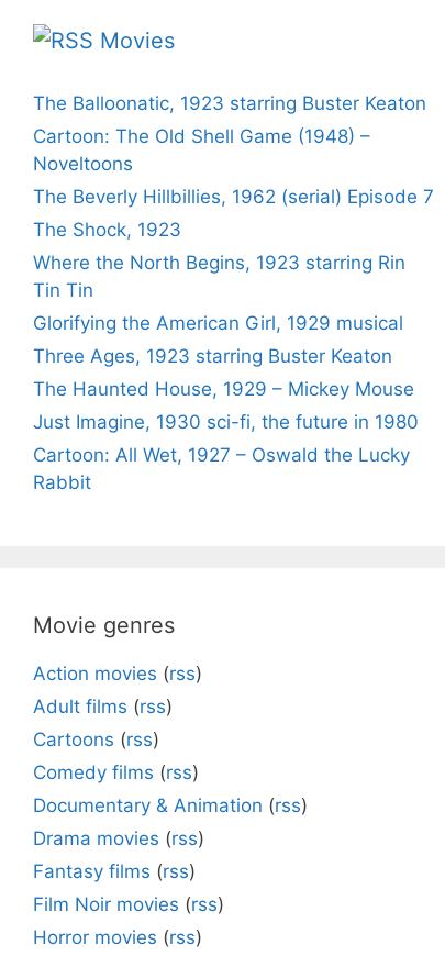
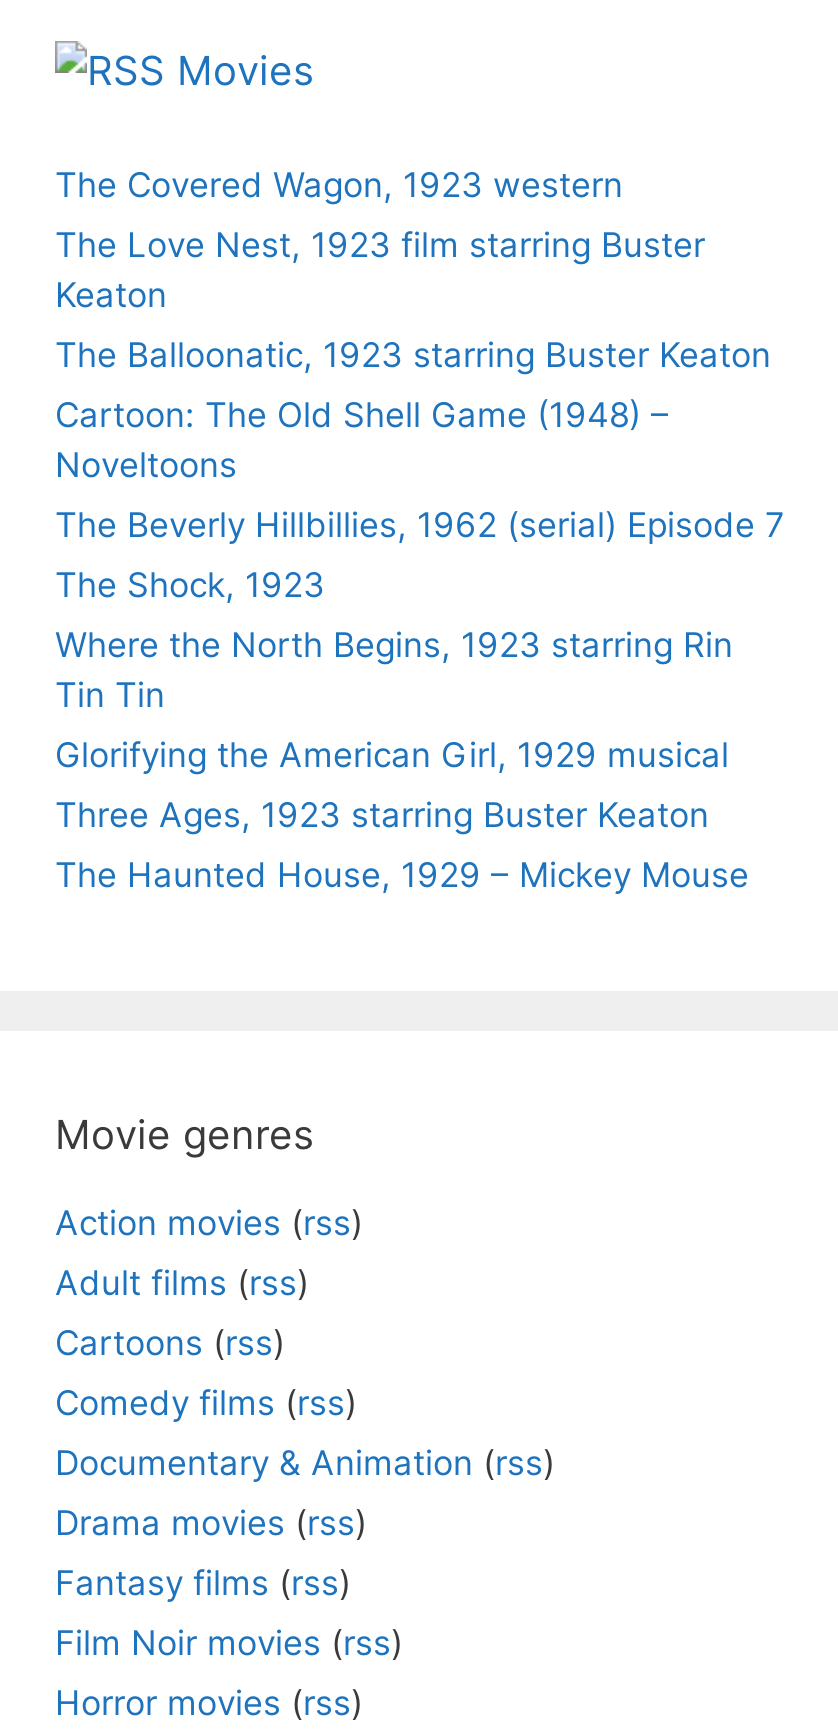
+ The Covered Wagon, 1923 western
+ The Love Nest, 1923 film starring Buster
+ Keaton

moved down: The Balloonatic, 1923 starring Buster Keaton | Cartoon: The Old Shell Game (1948) – | Noveltoons | ... | Three Ages, 1923 starring Buster Keaton | The Haunted House, 1929 – Mickey Mouse

- Just Imagine, 1930 sci-fi, the future in 1980
- Cartoon: All Wet, 1927 – Oswald the Lucky
- Rabbit
